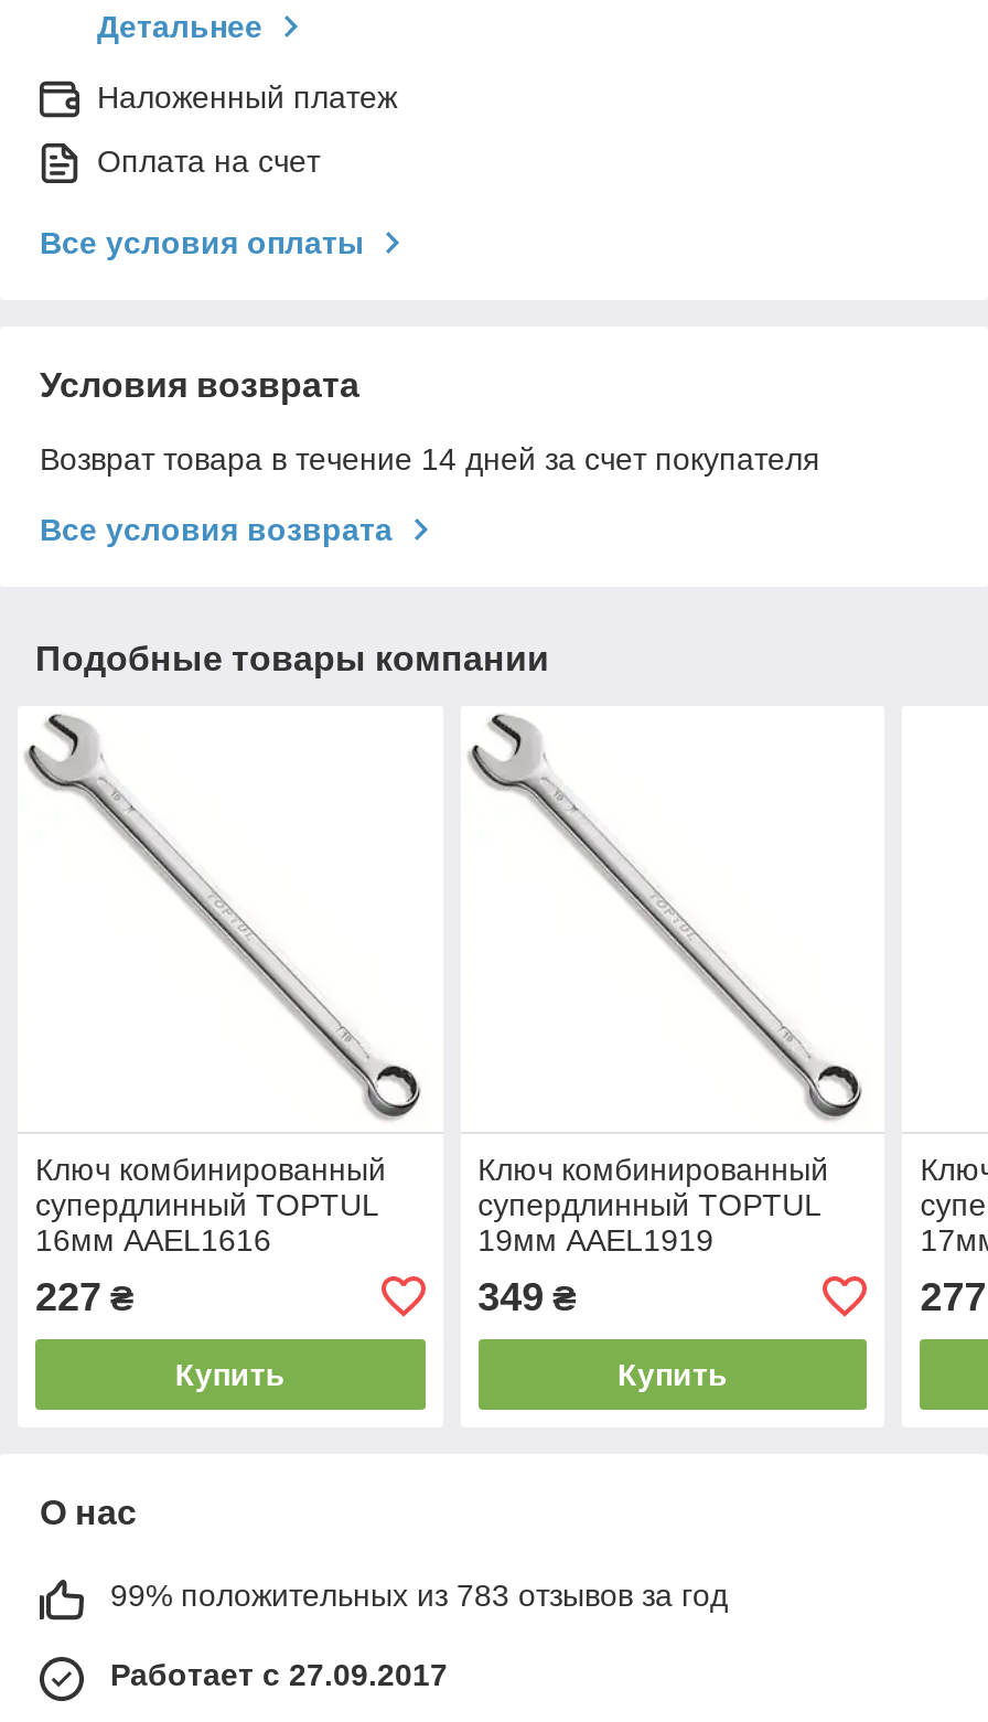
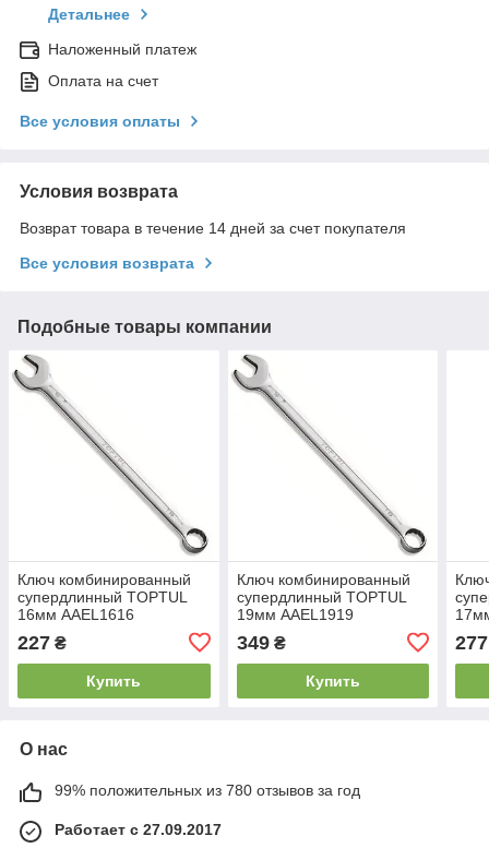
- 99% положительных из 783 отзывов за год
+ 99% положительных из 780 отзывов за год
